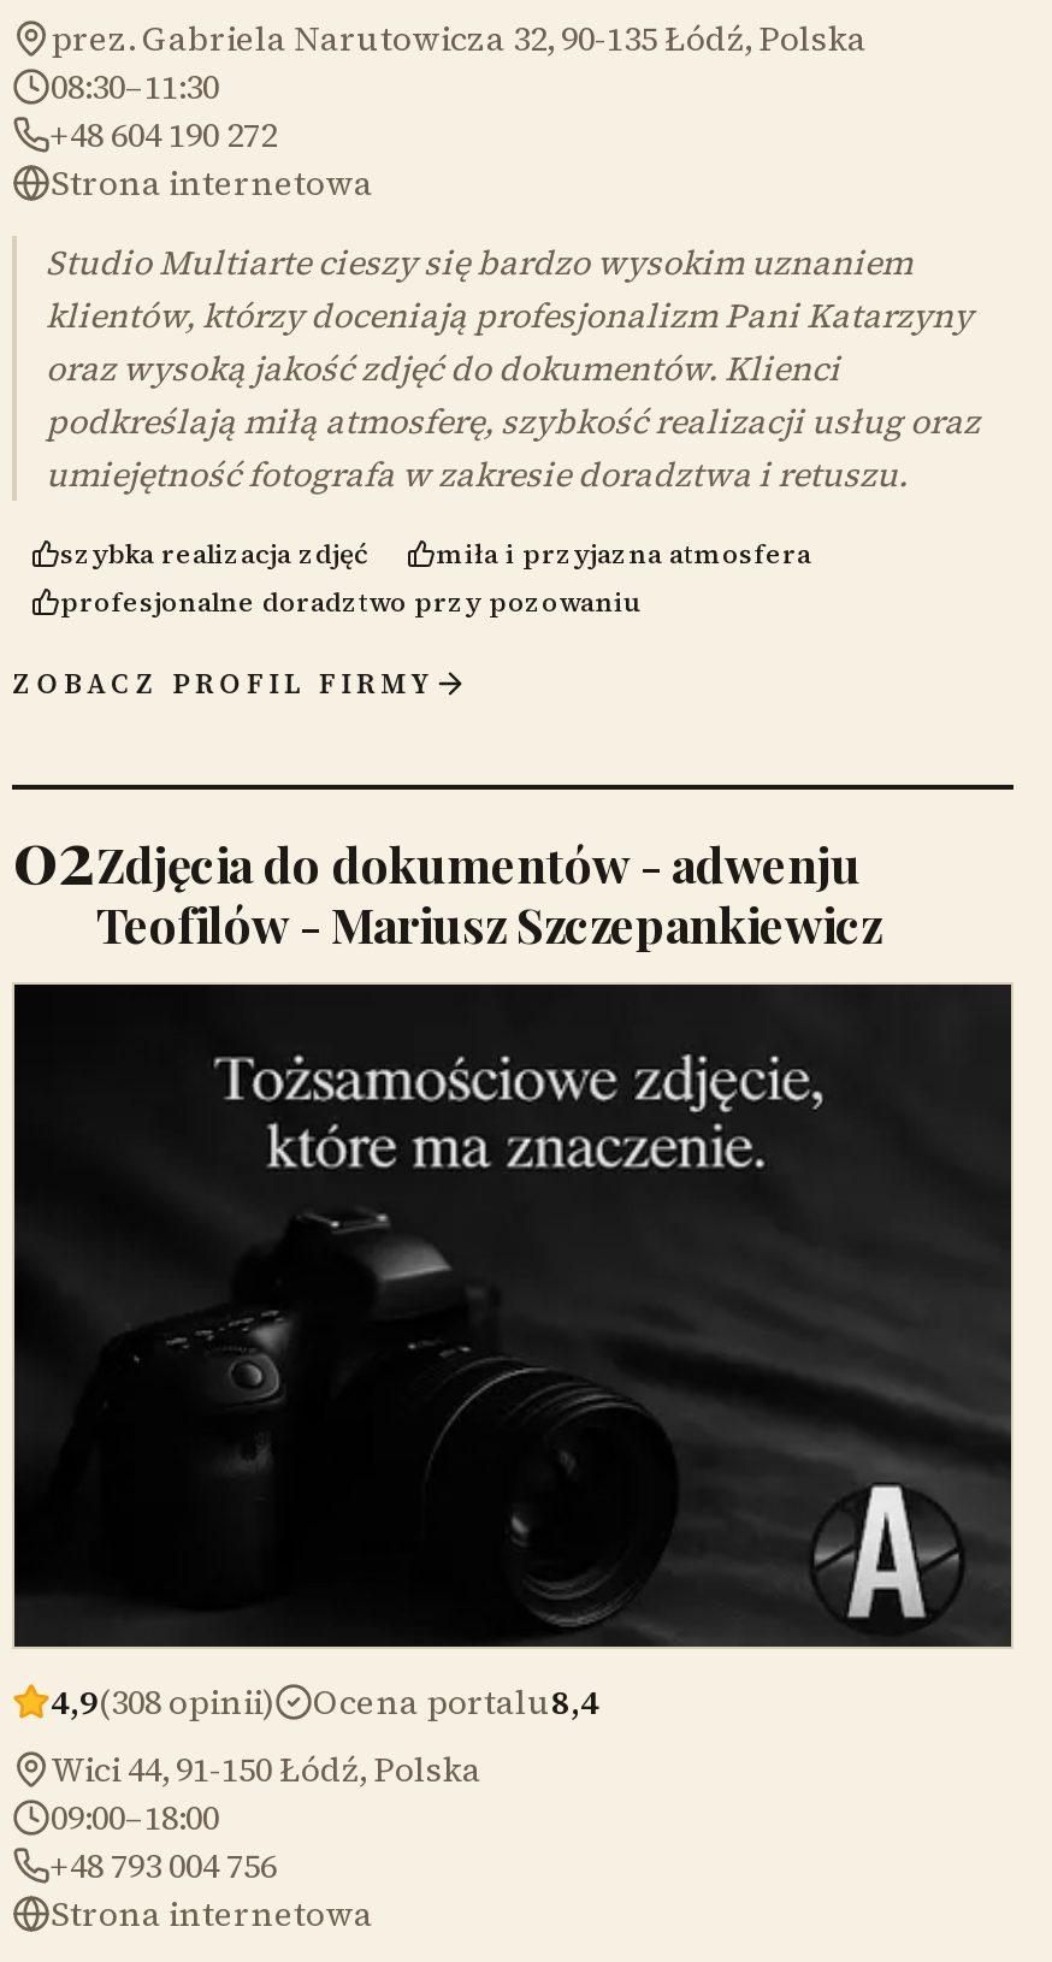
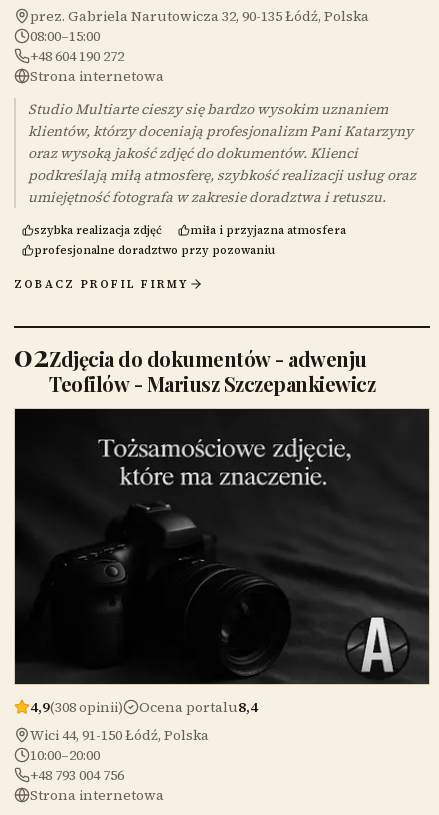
- 08:30–11:30
+ 08:00–15:00

- 09:00–18:00
+ 10:00–20:00
